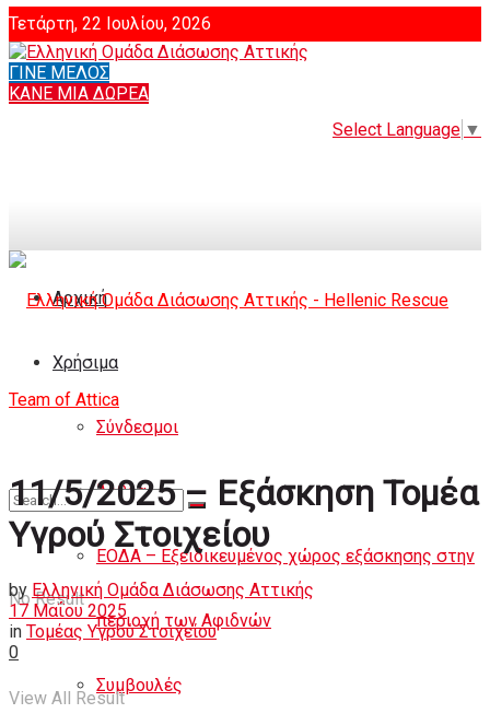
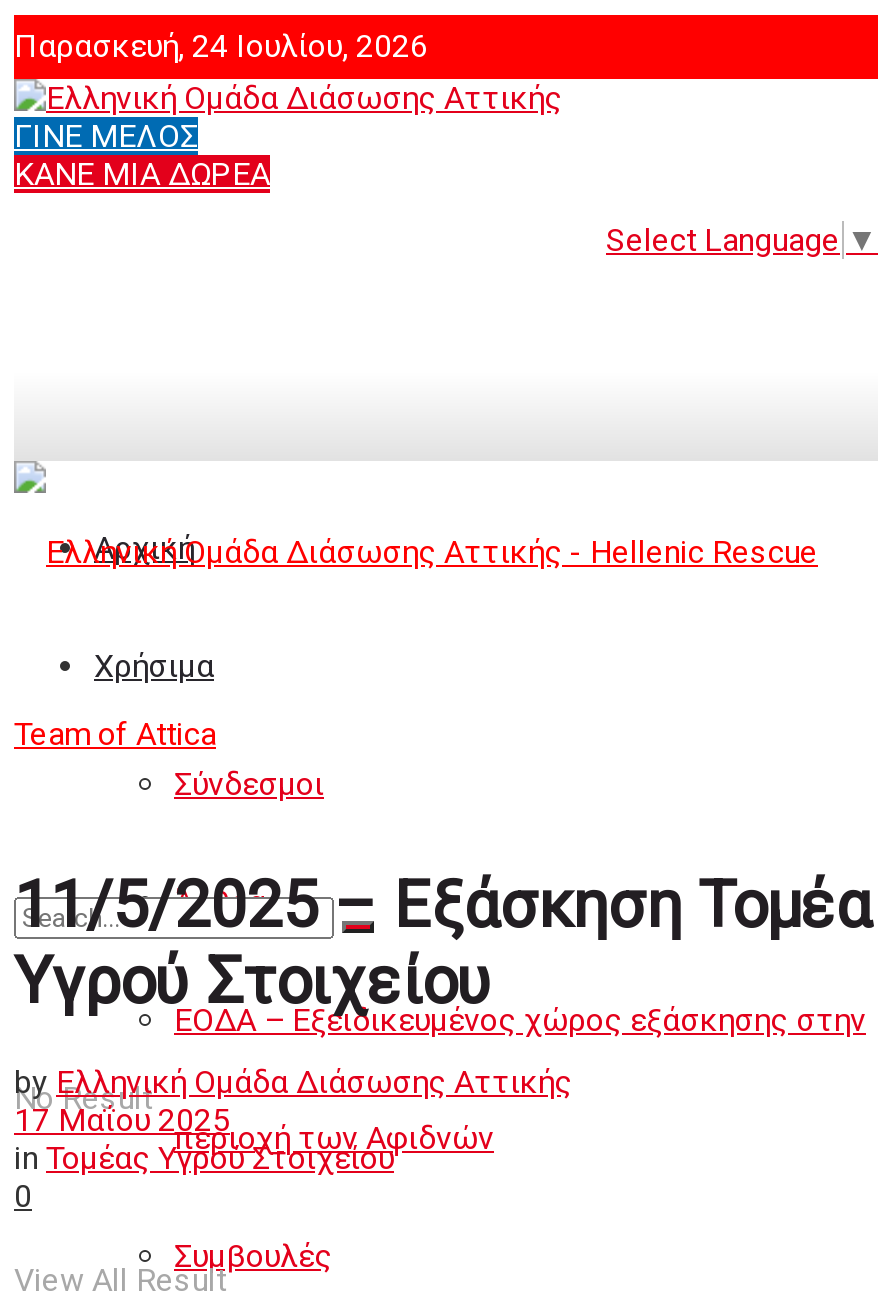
- Τετάρτη, 22 Ιουλίου, 2026
+ Παρασκευή, 24 Ιουλίου, 2026
